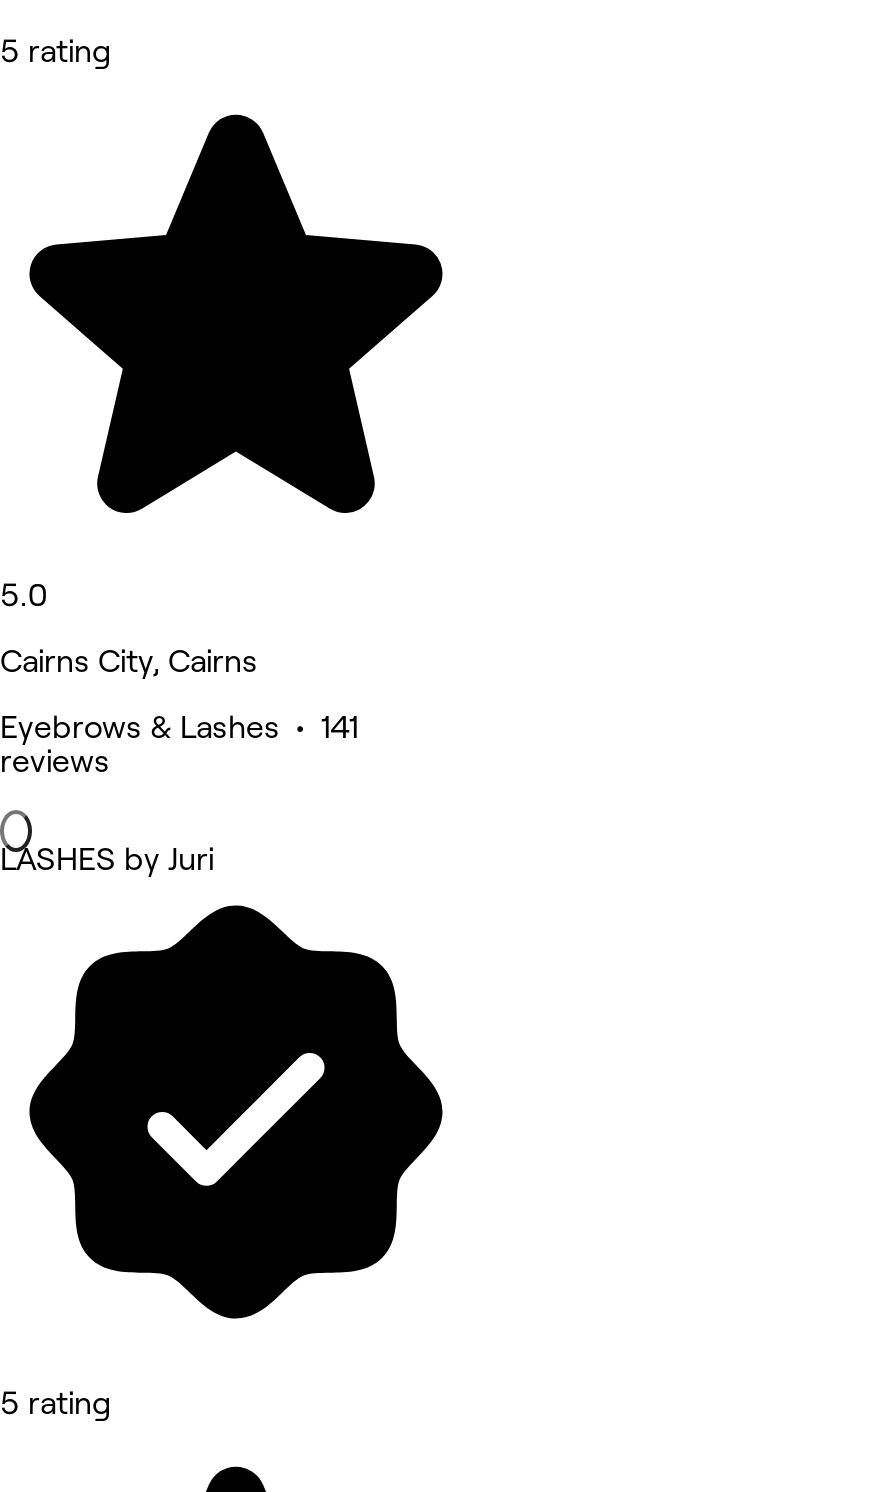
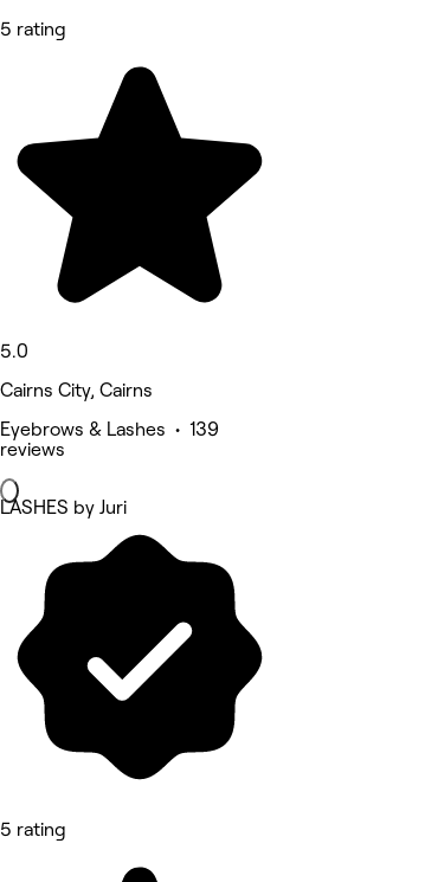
- Eyebrows & Lashes • 141
+ Eyebrows & Lashes • 139
